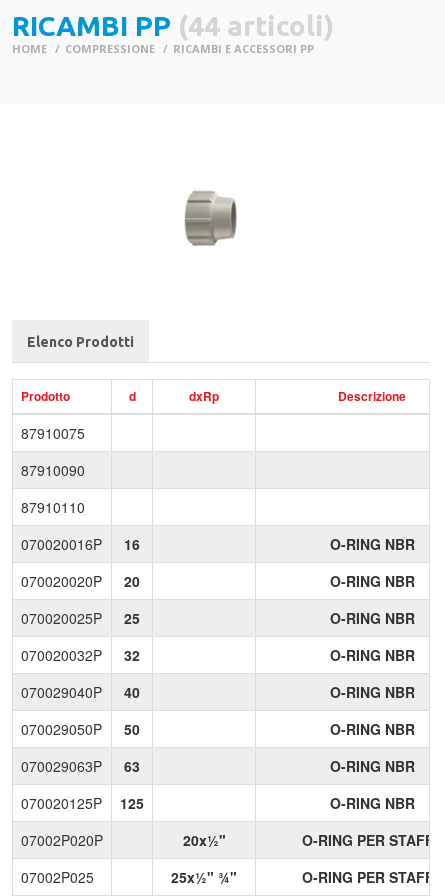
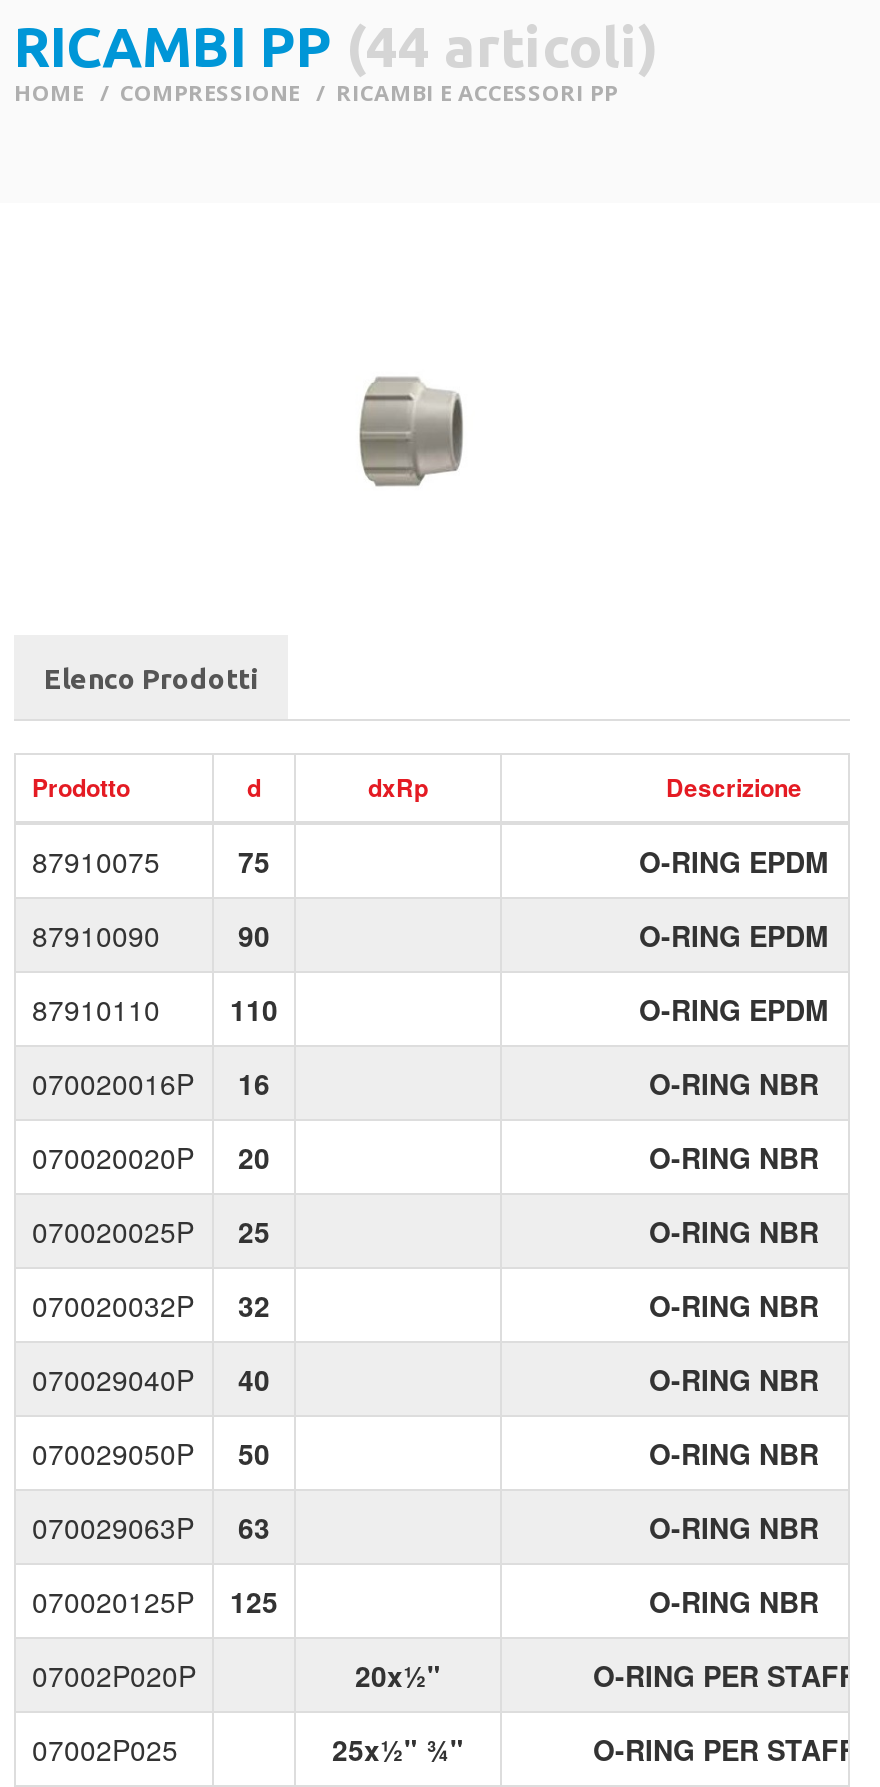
+ 75
+ O-RING EPDM

+ 90
+ O-RING EPDM

+ 110
+ O-RING EPDM
